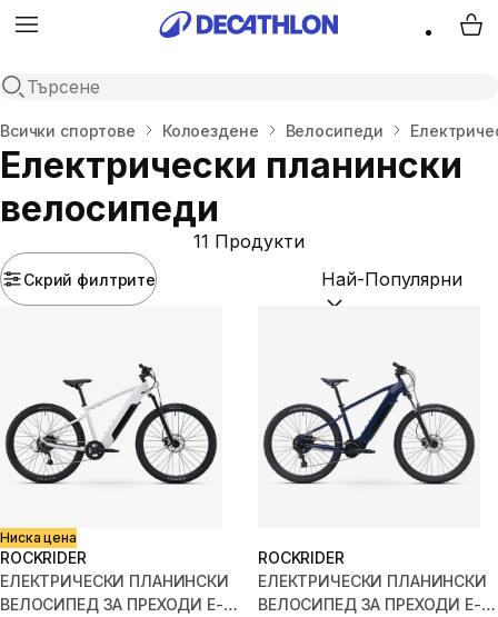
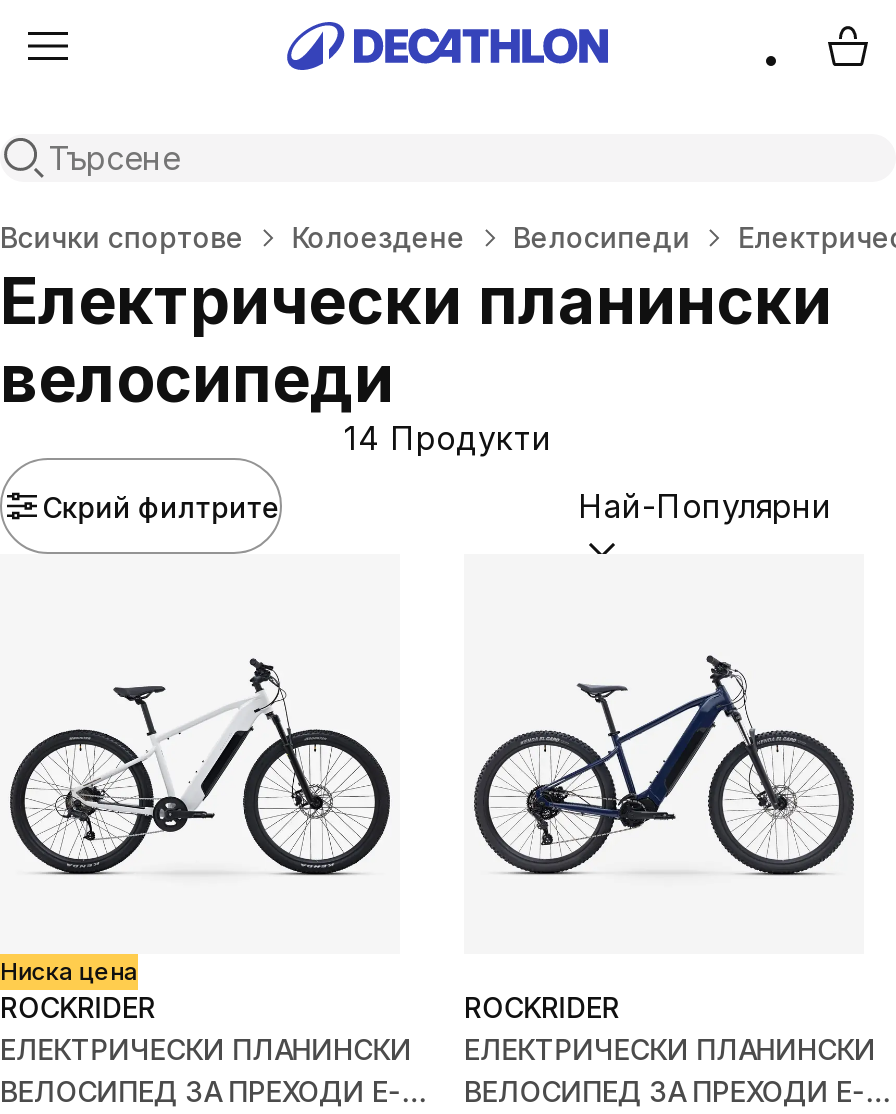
- 11 Продукти
+ 14 Продукти
